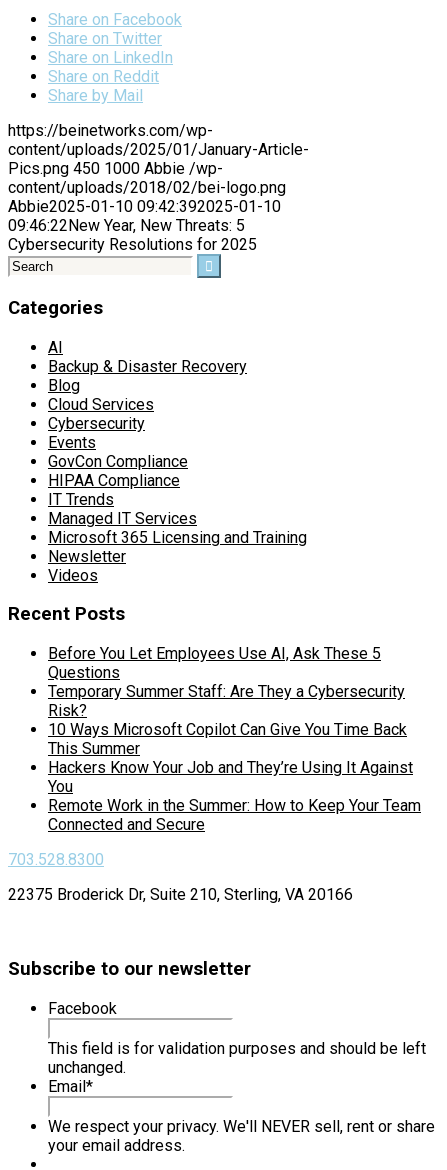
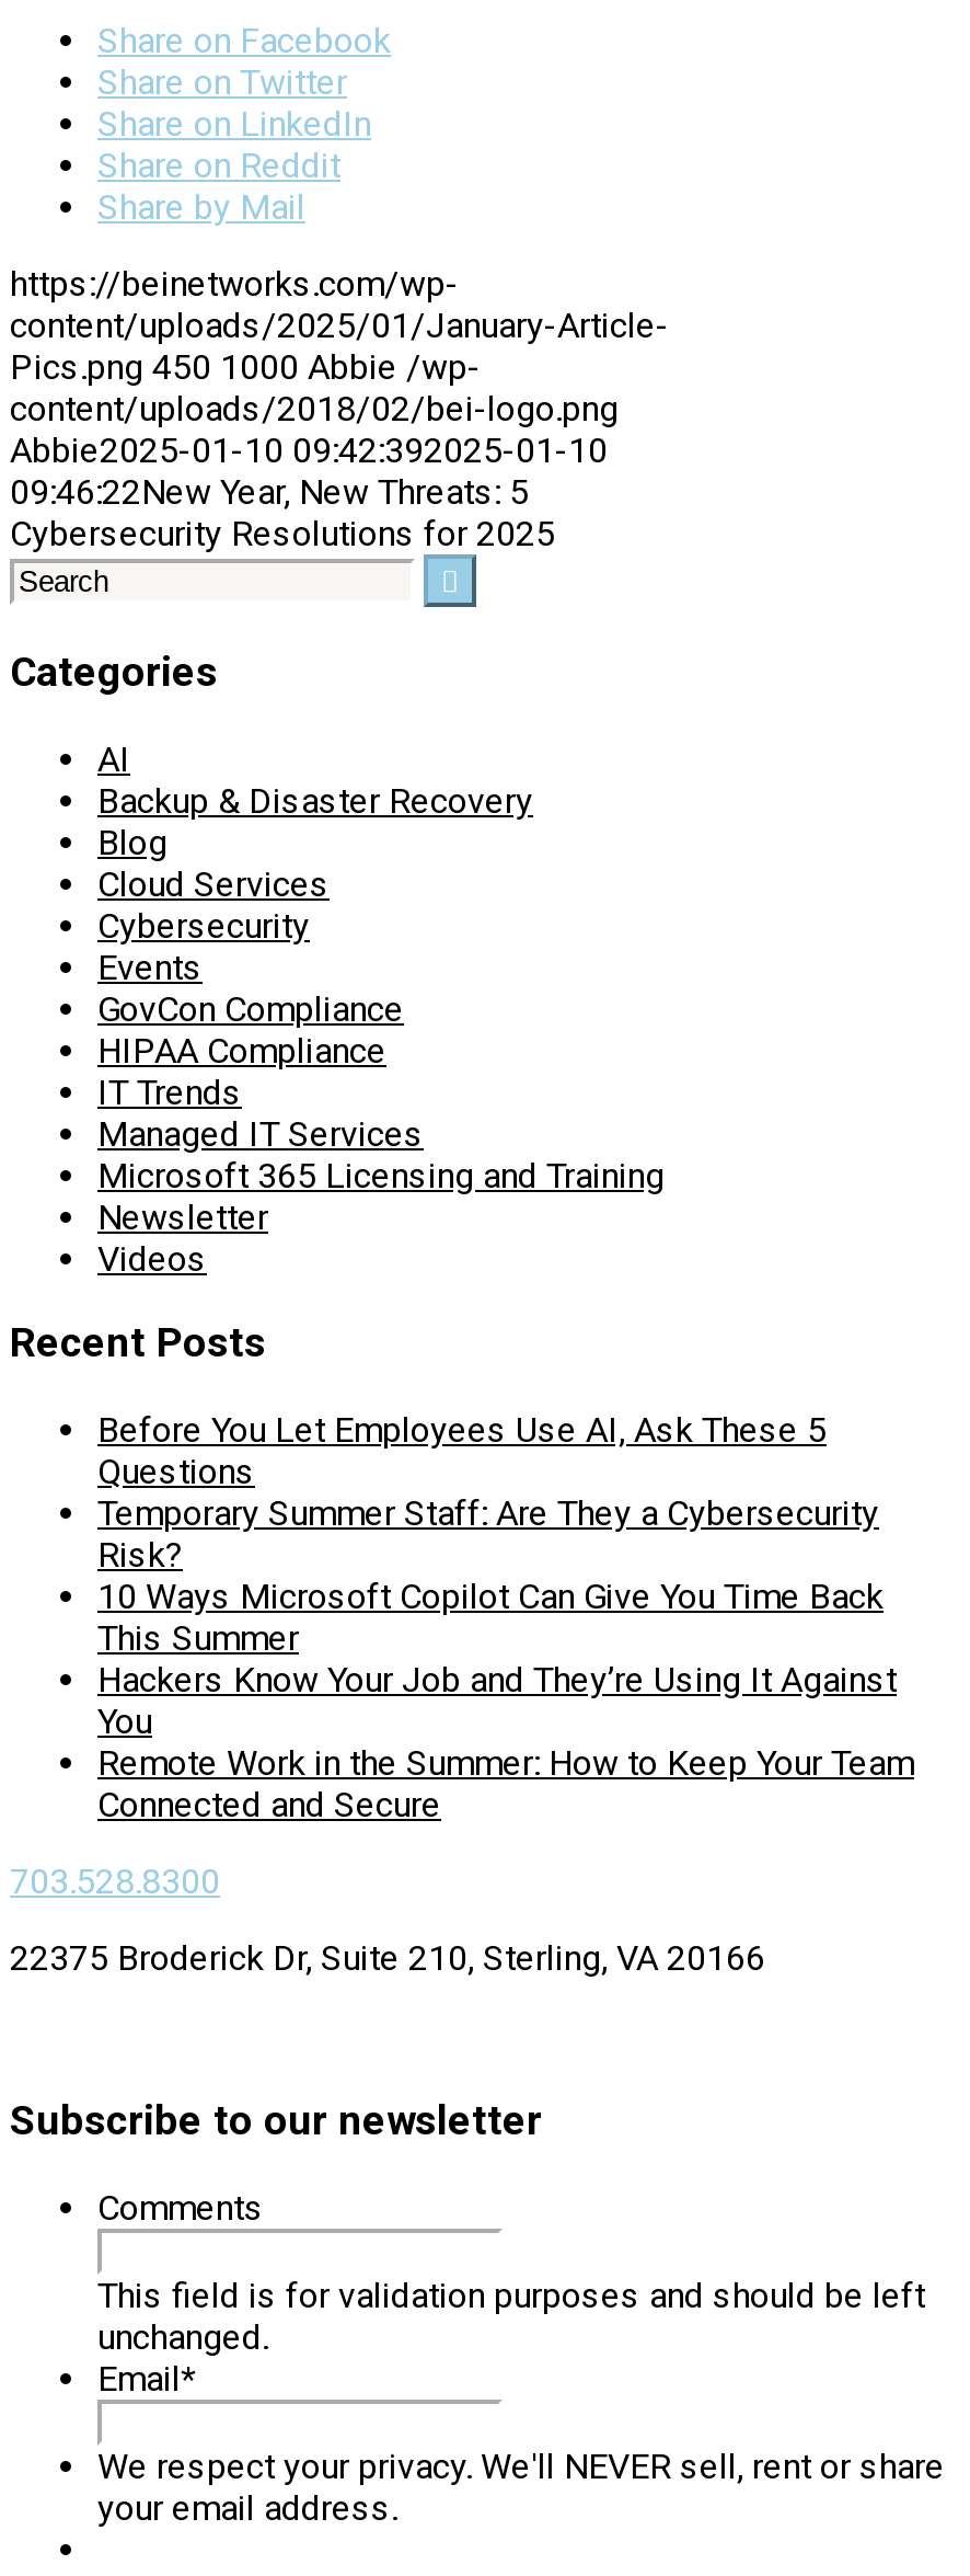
- Facebook
+ Comments
